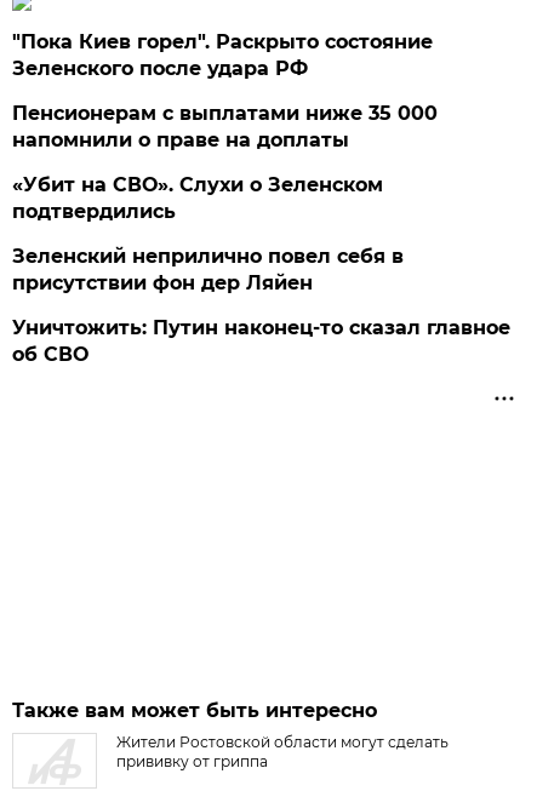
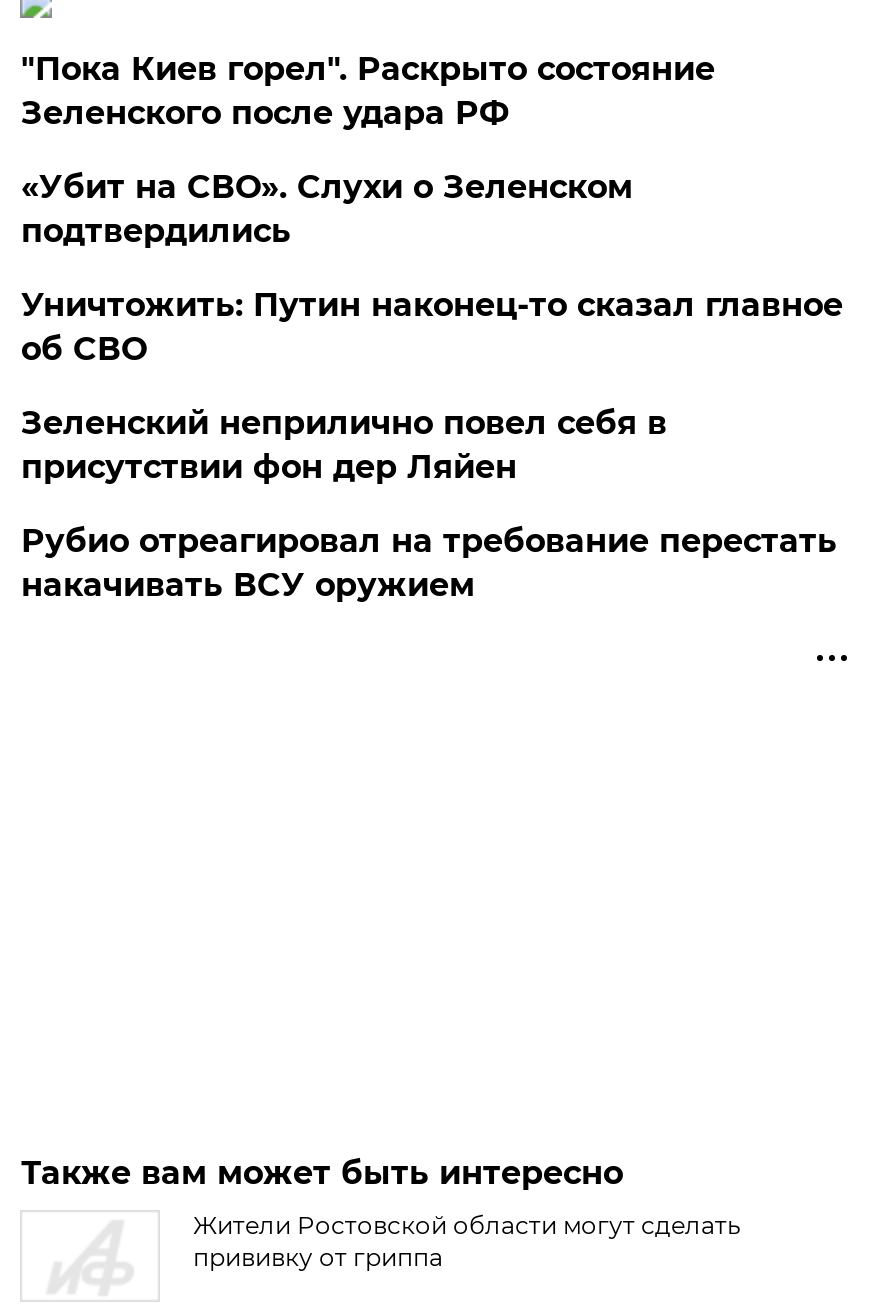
- Пенсионерам с выплатами ниже 35 000
- напомнили о праве на доплаты

moved up: «Убит на СВО». Слухи о Зеленском | подтвердились

+ Рубио отреагировал на требование перестать
+ накачивать ВСУ оружием

moved up: Уничтожить: Путин наконец-то сказал главное | об СВО
